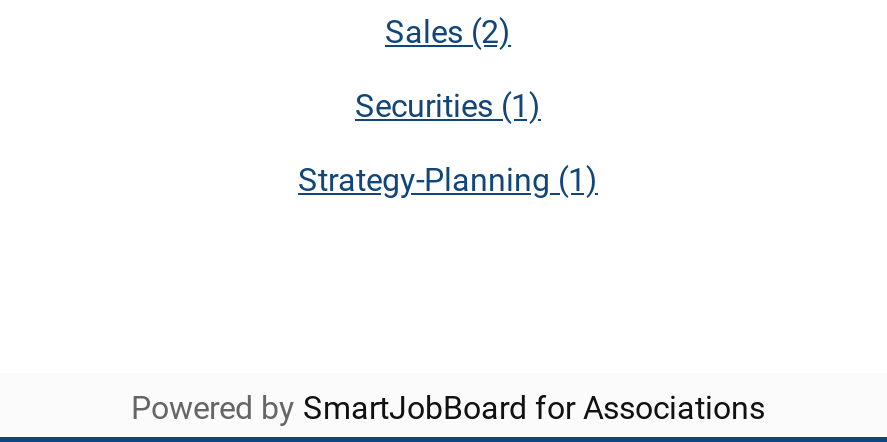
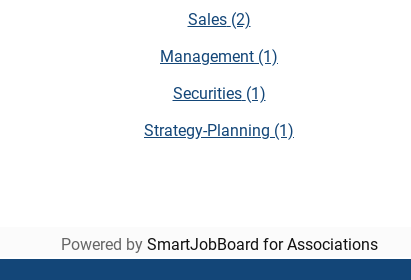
+ Management (1)
